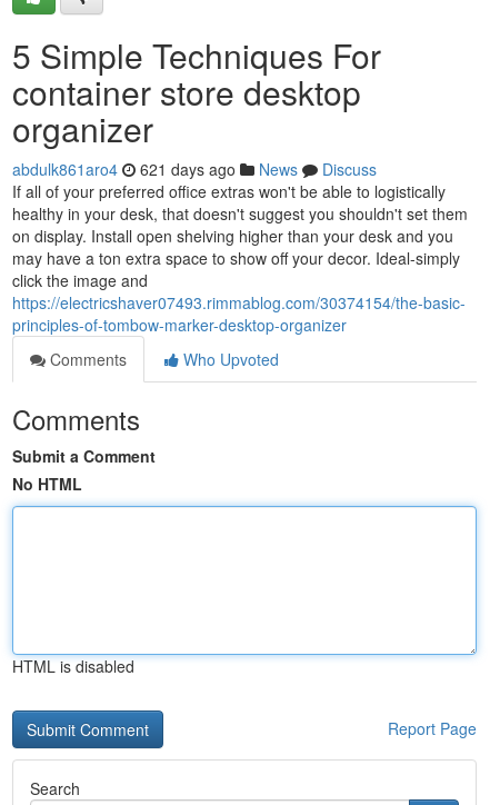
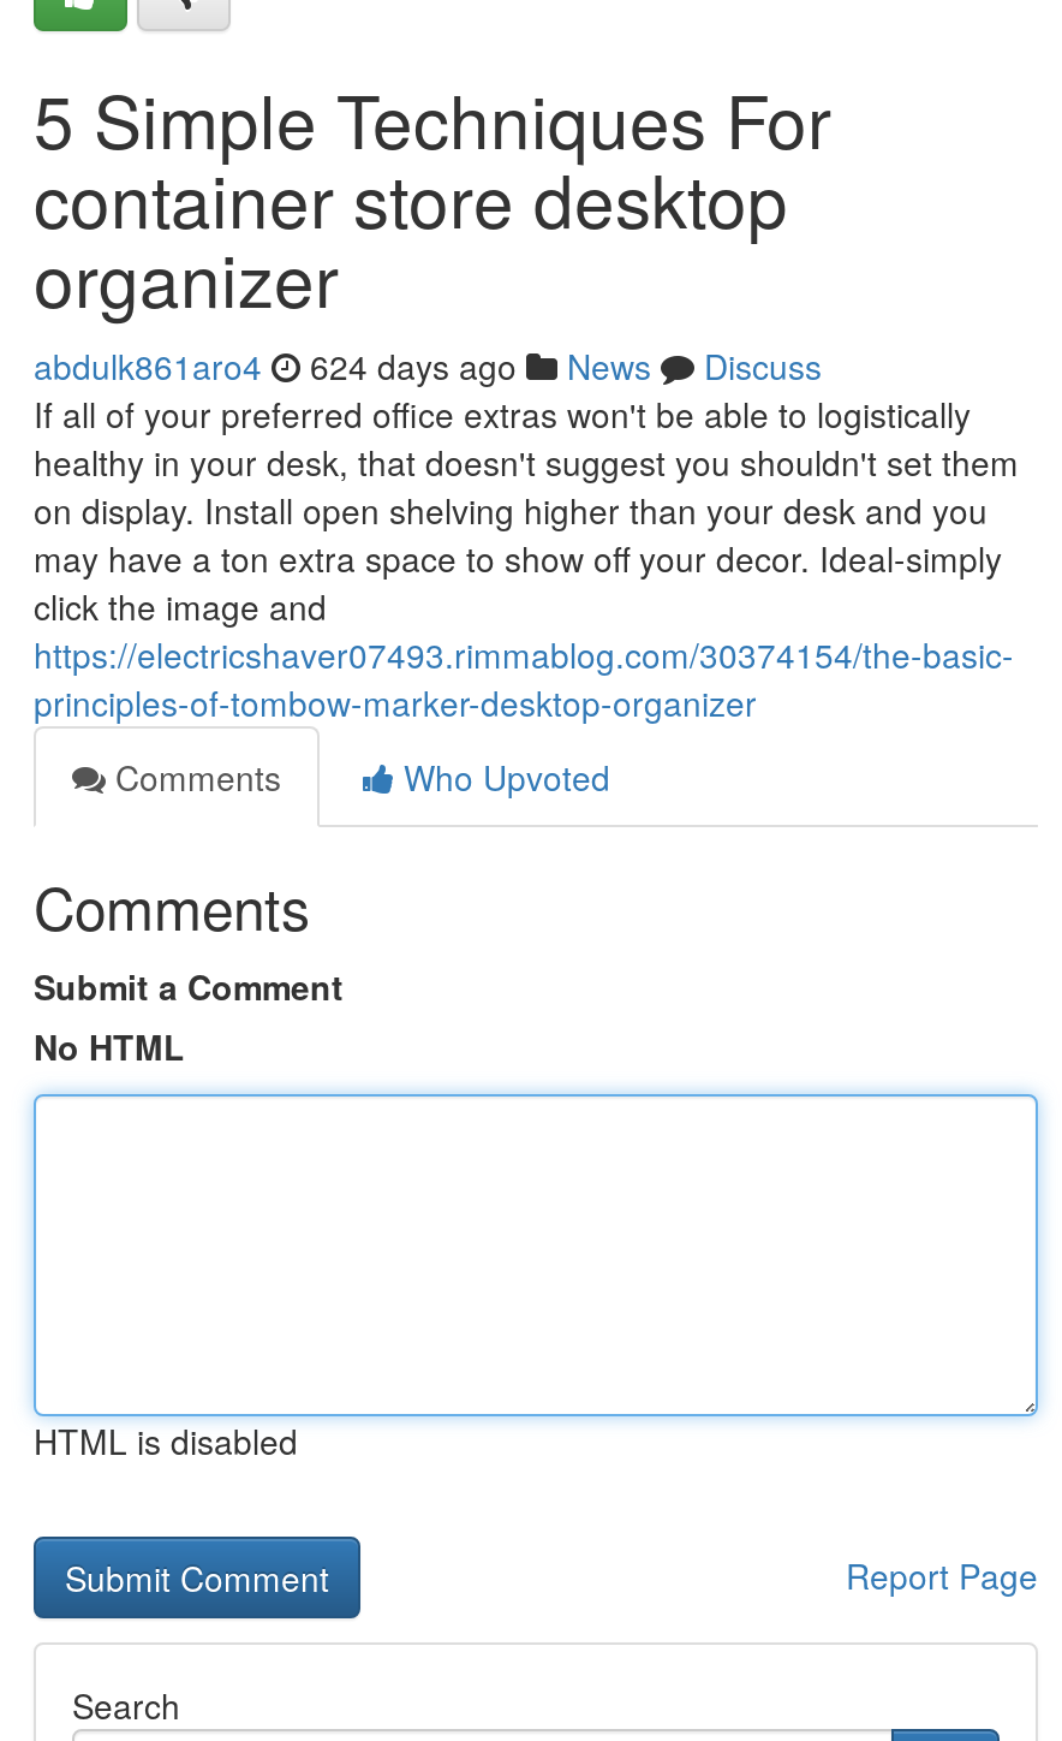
- abdulk861aro4 621 days ago News Discuss
+ abdulk861aro4 624 days ago News Discuss
